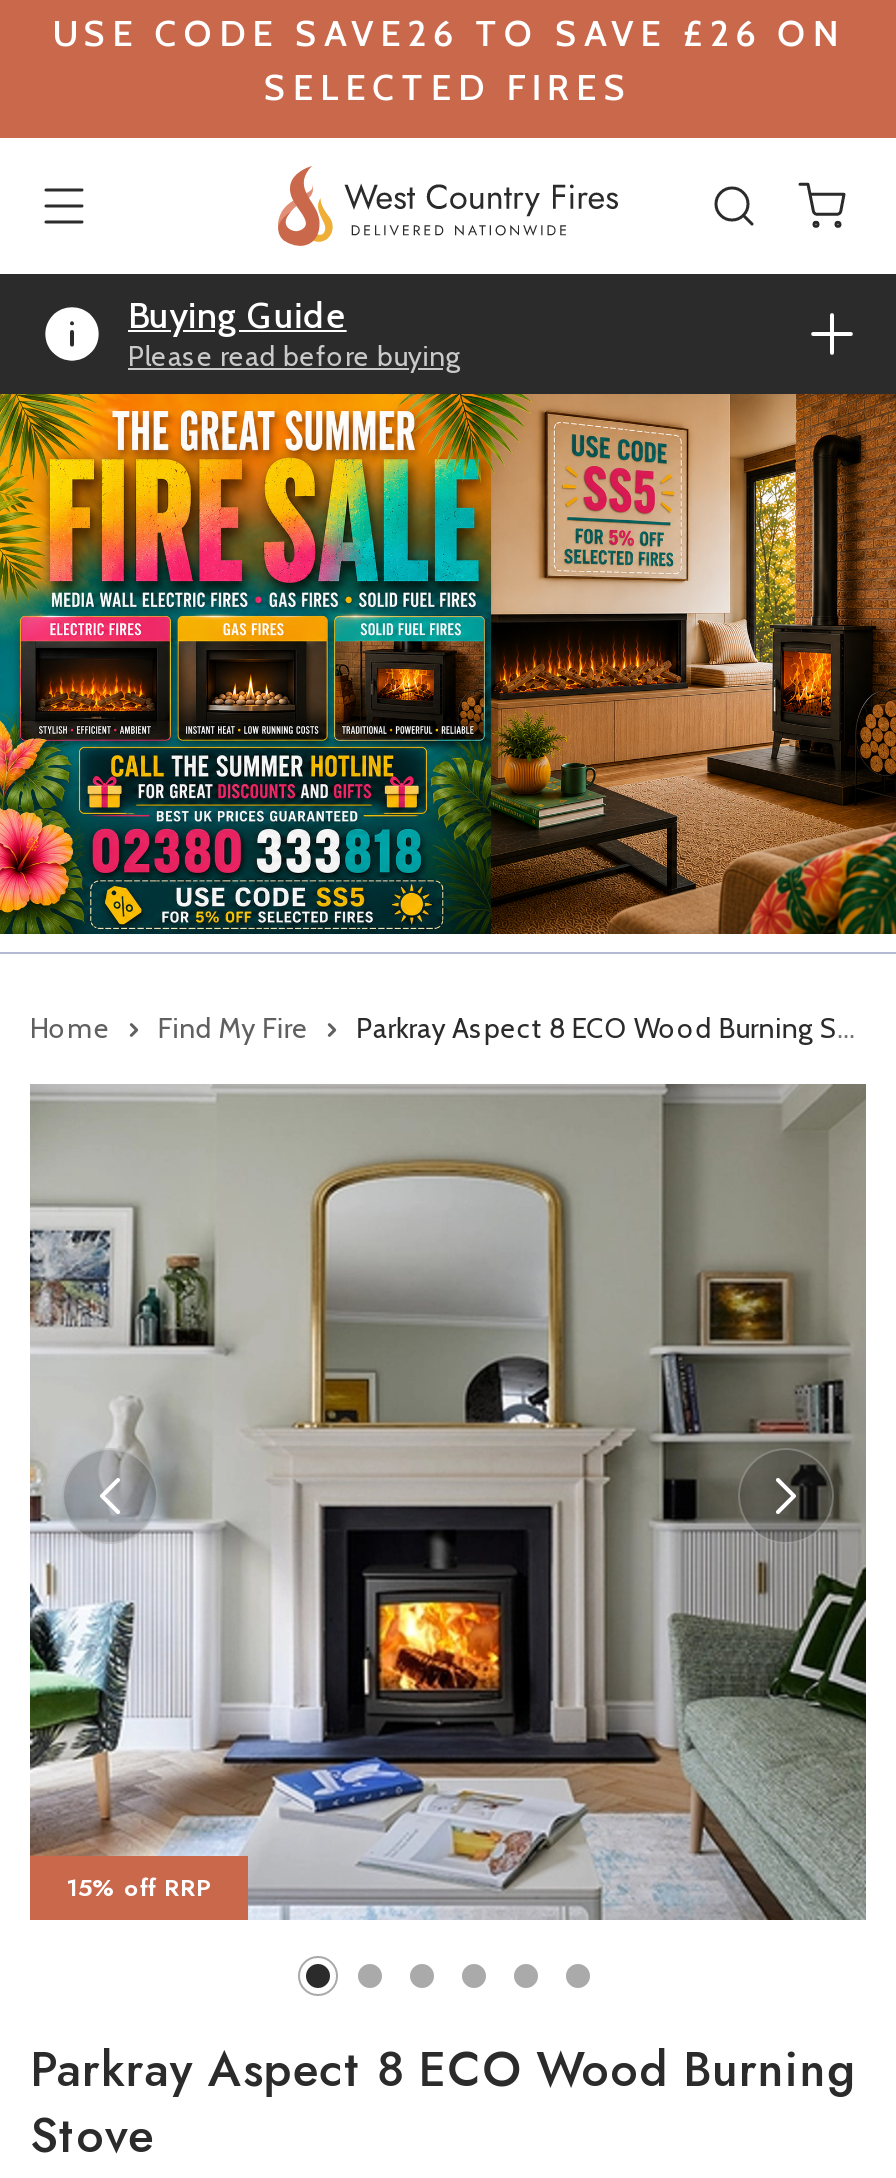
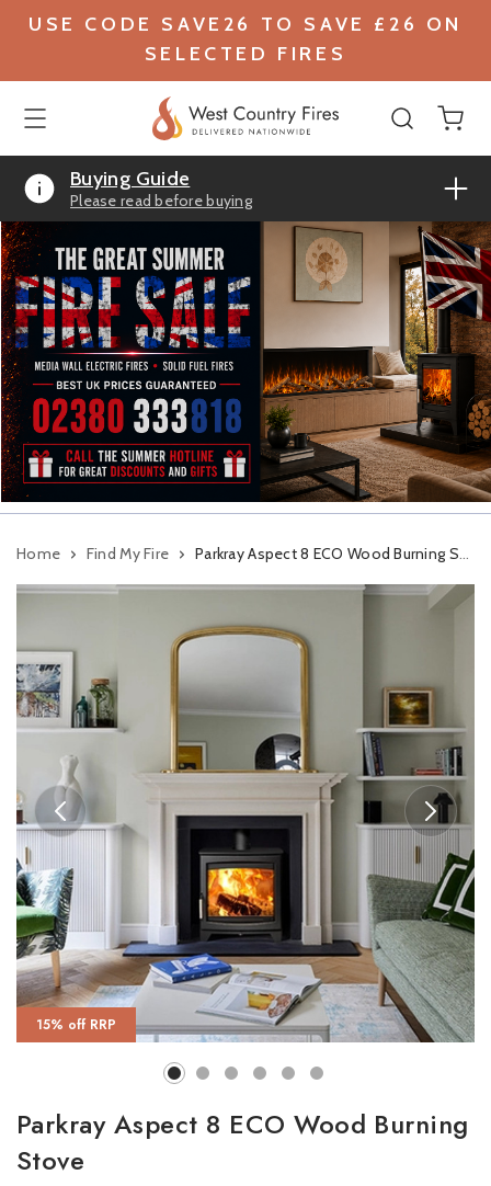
- [image]
+ [image]
